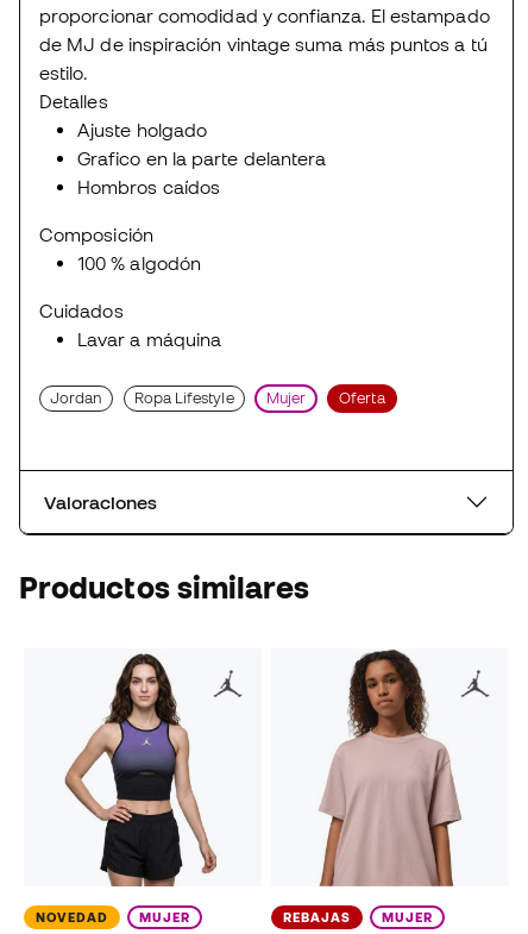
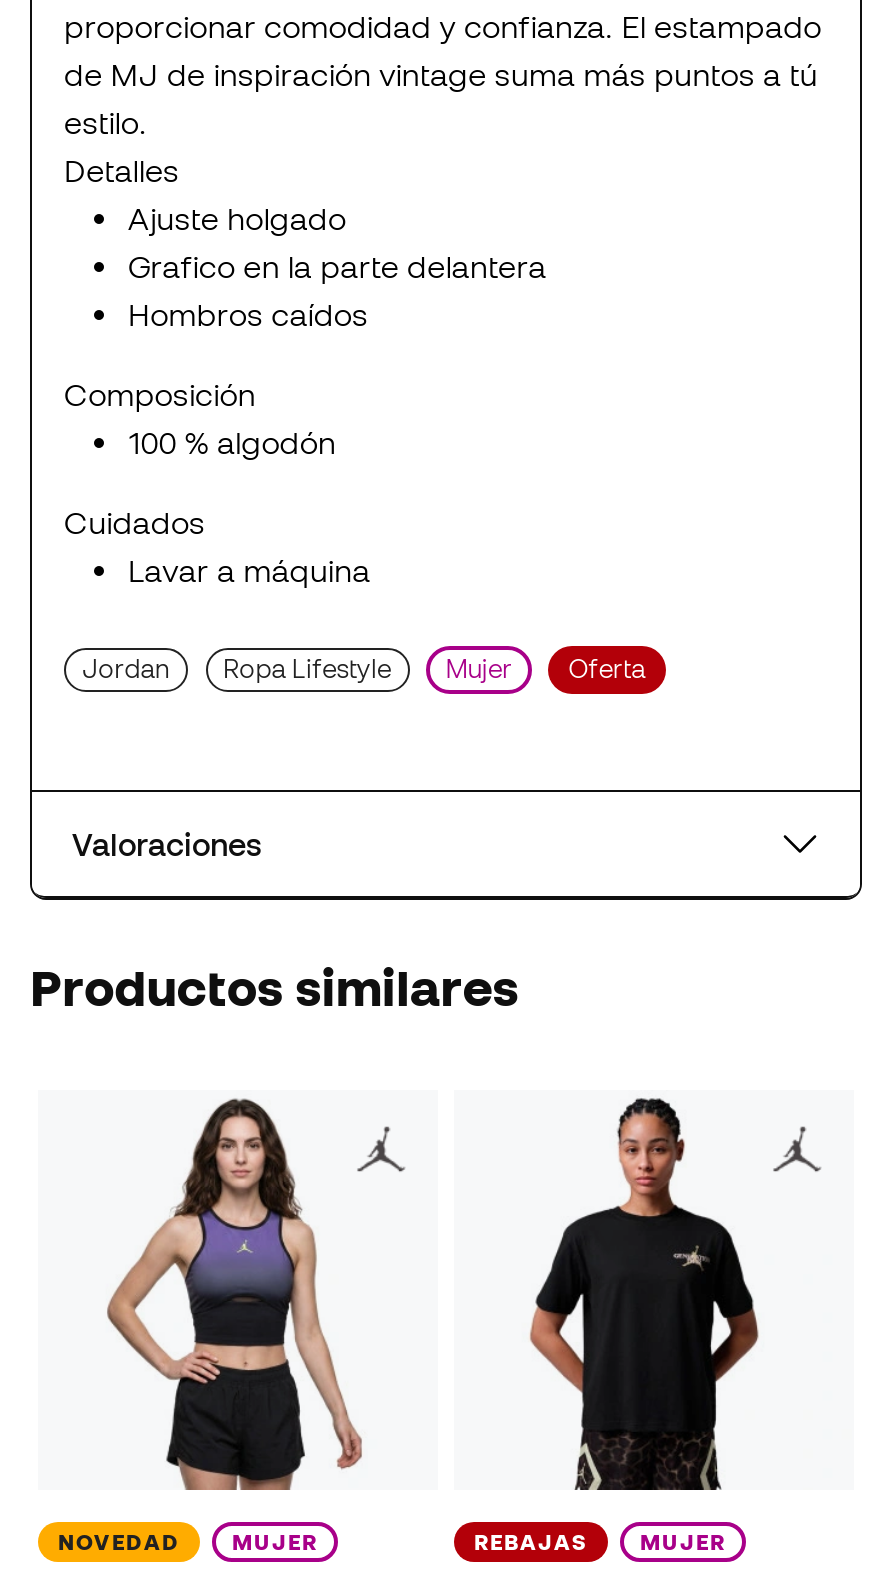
- [image]
+ [image]
